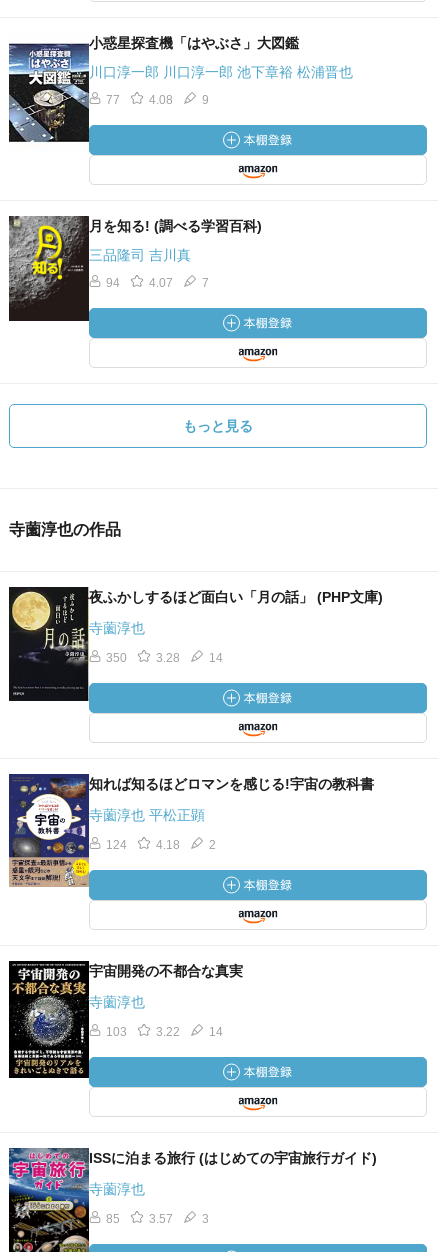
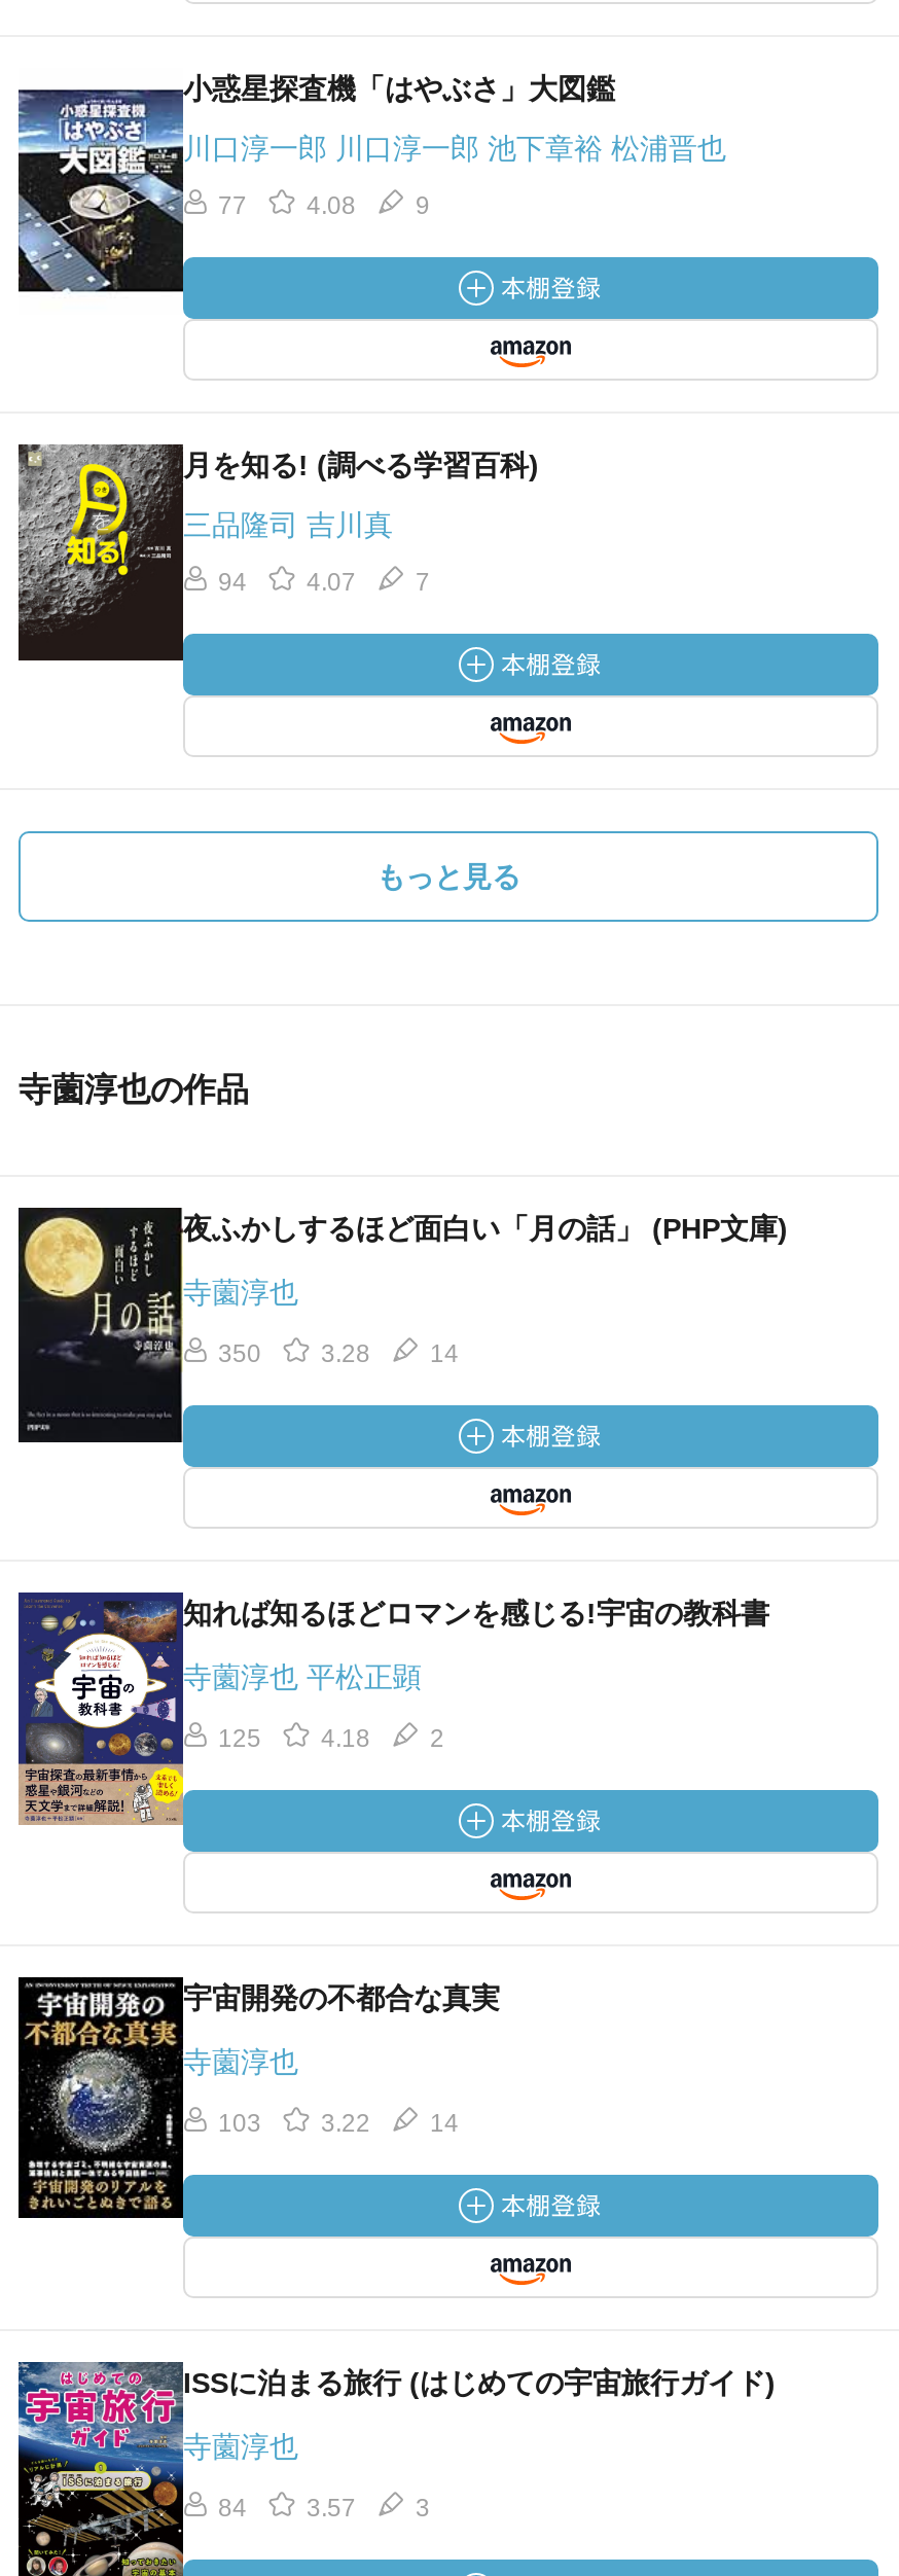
- 124
+ 125

- 85
+ 84
